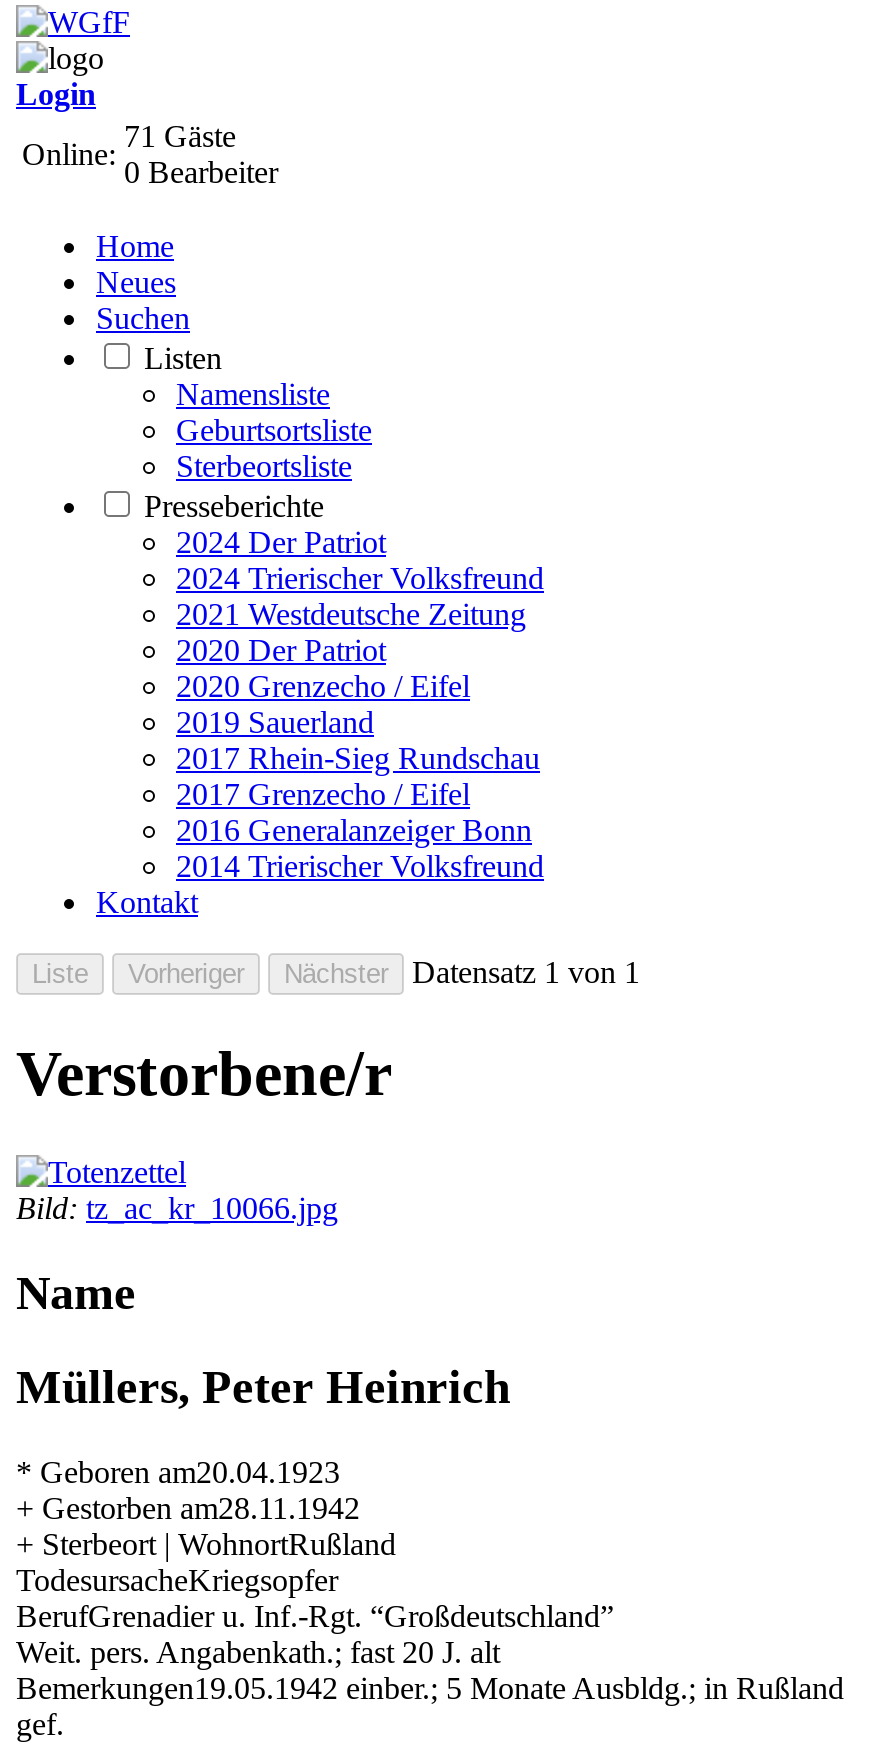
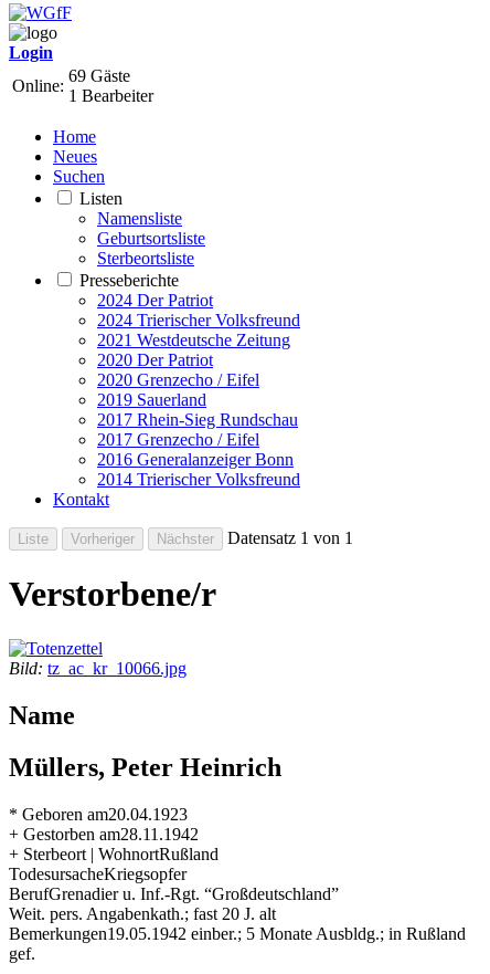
- 71 Gäste
+ 69 Gäste

- 0 Bearbeiter
+ 1 Bearbeiter
